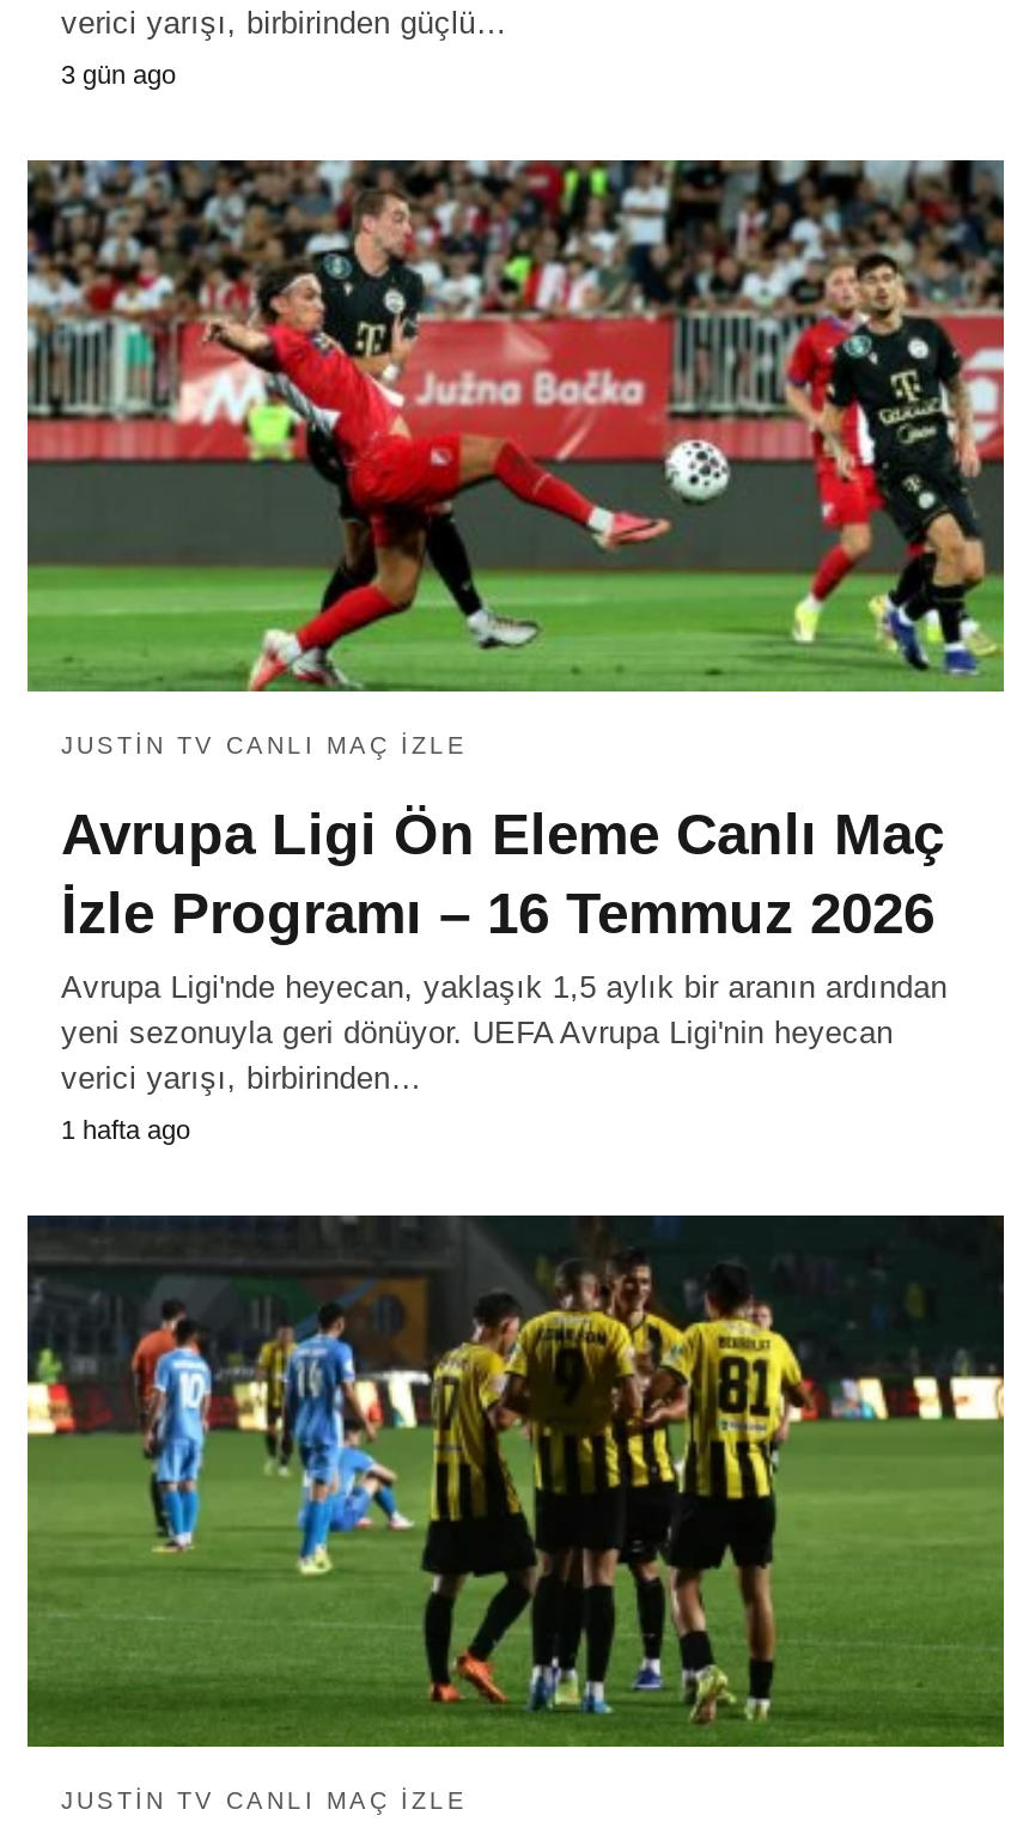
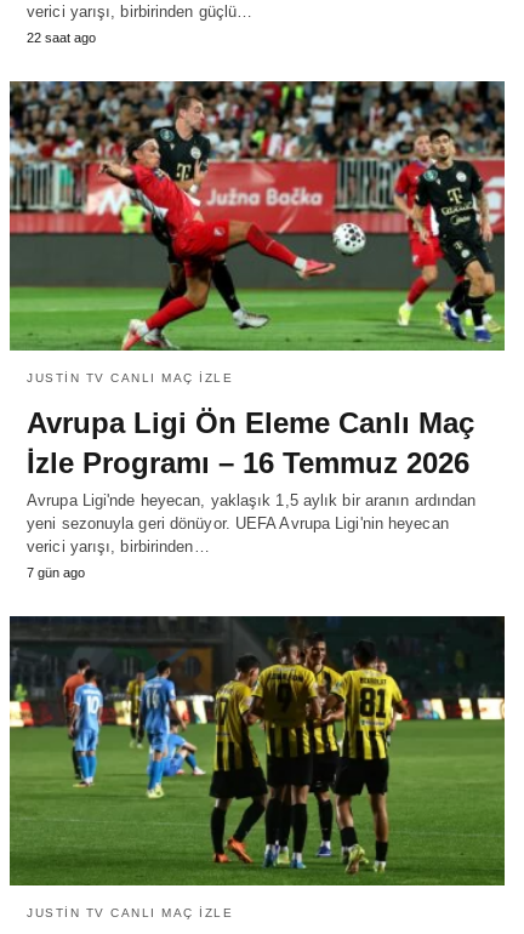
- 3 gün ago
+ 22 saat ago

- 1 hafta ago
+ 7 gün ago
